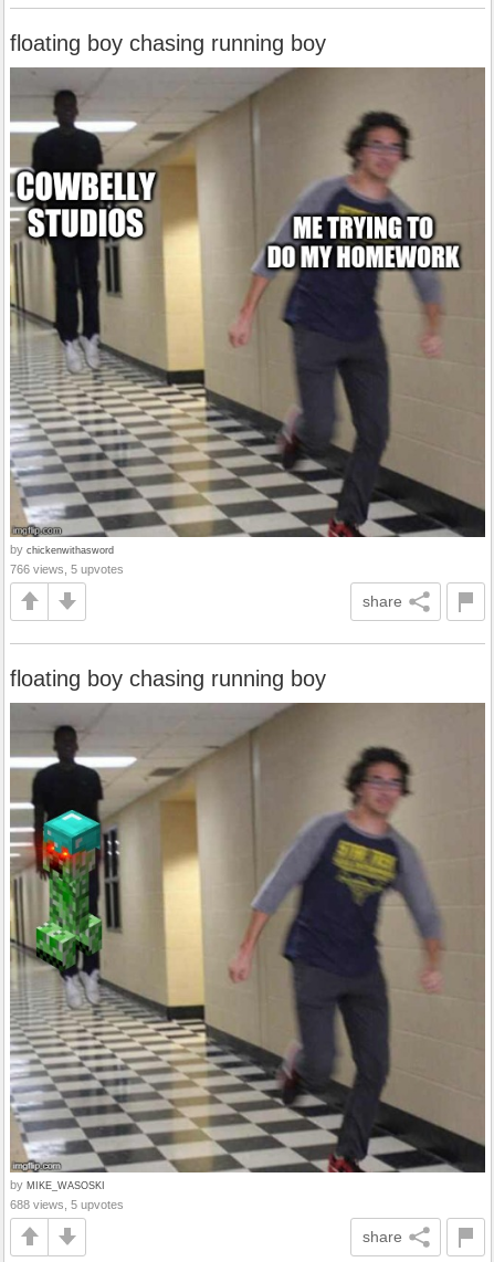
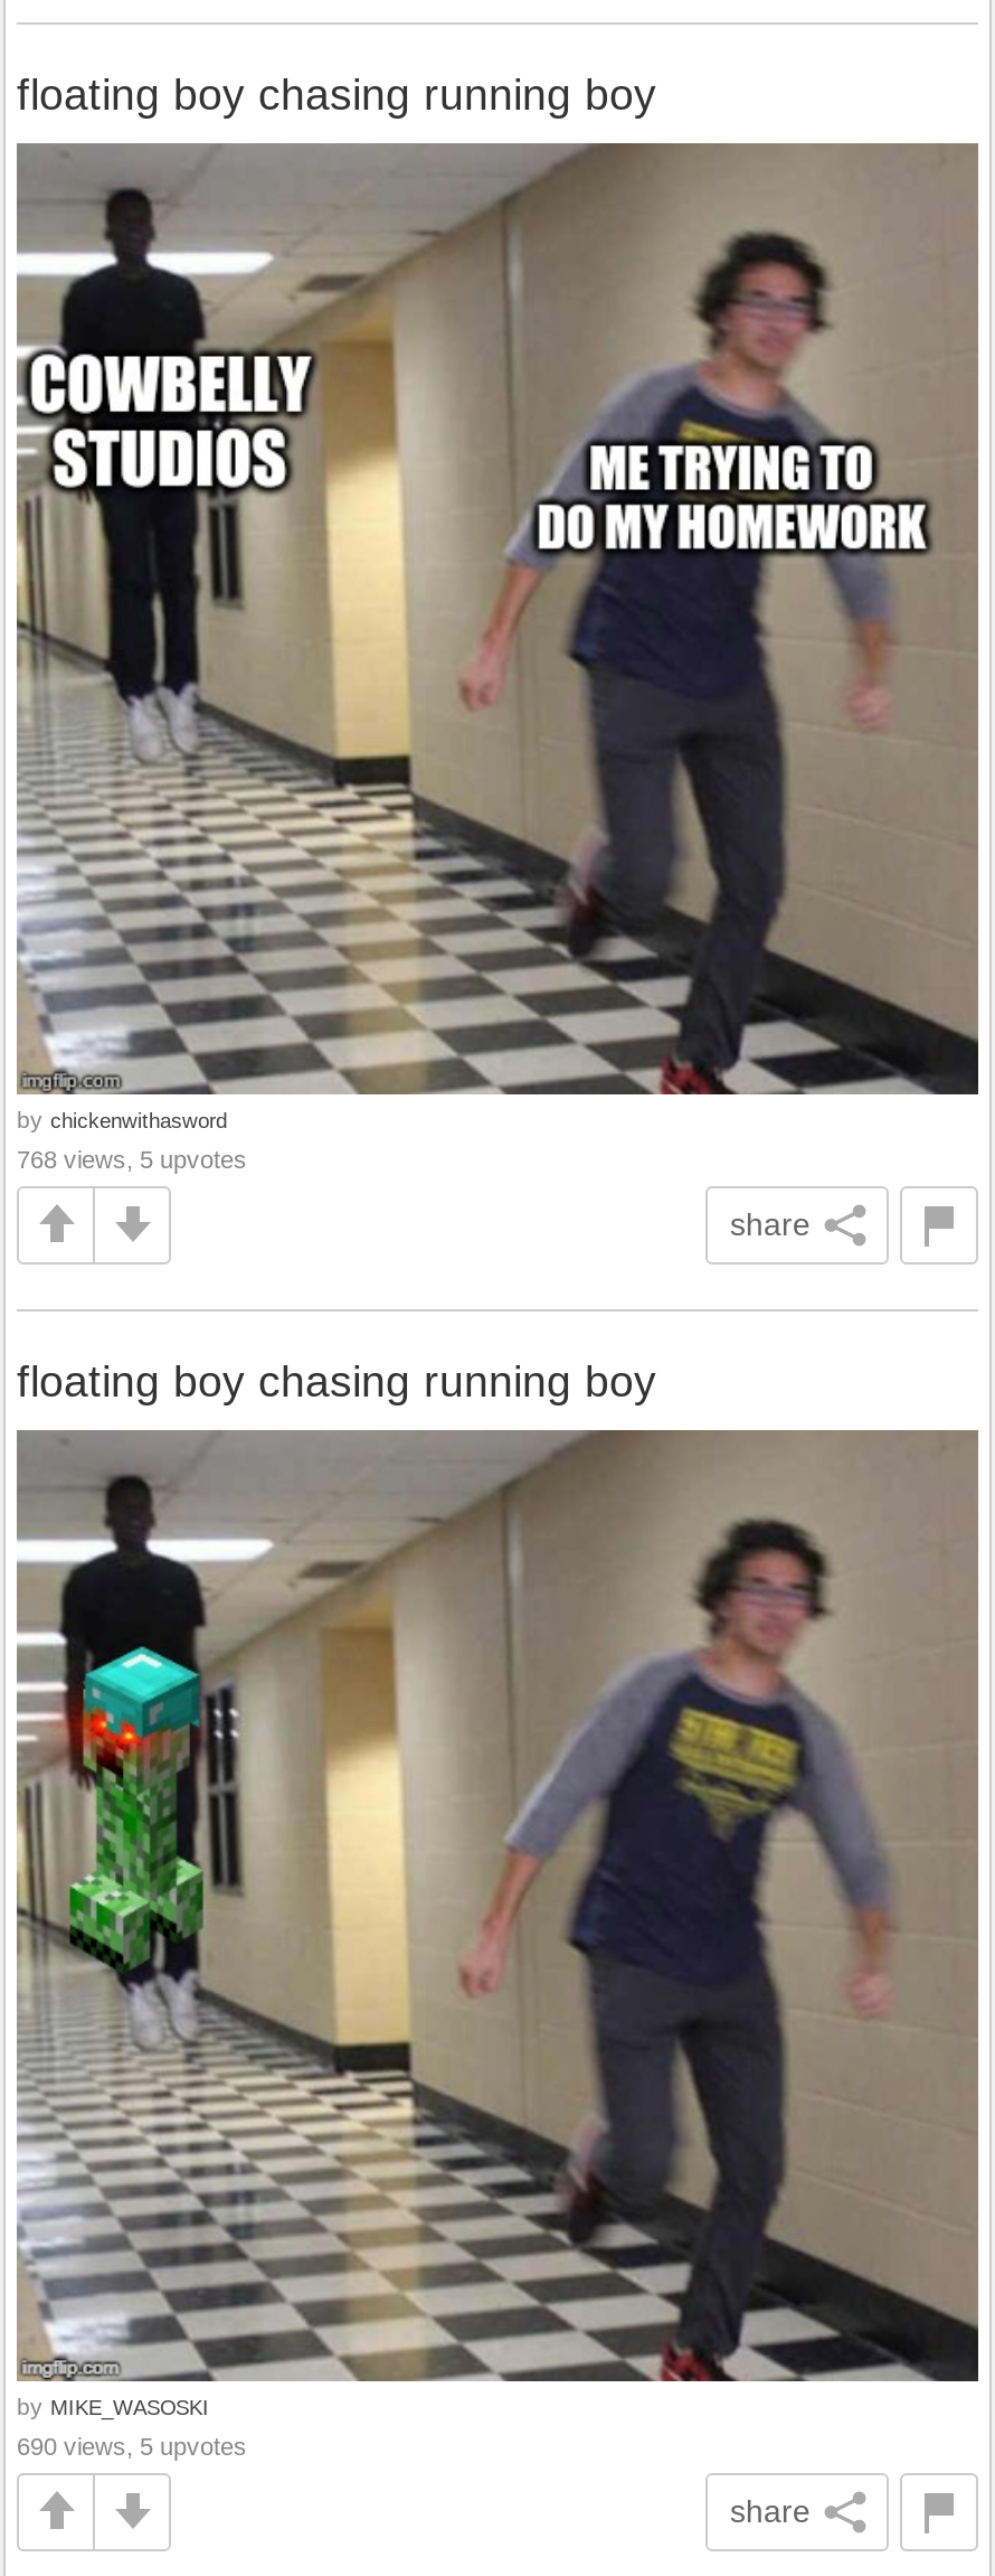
- 766 views, 5 upvotes
+ 768 views, 5 upvotes

- 688 views, 5 upvotes
+ 690 views, 5 upvotes
